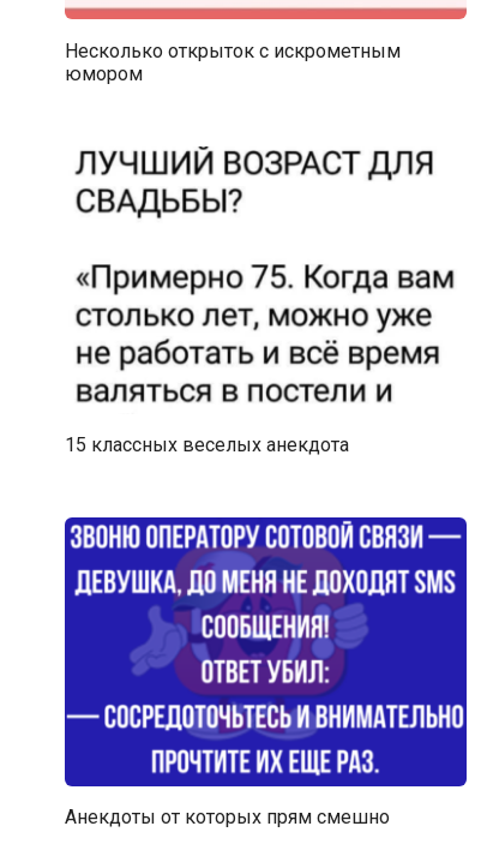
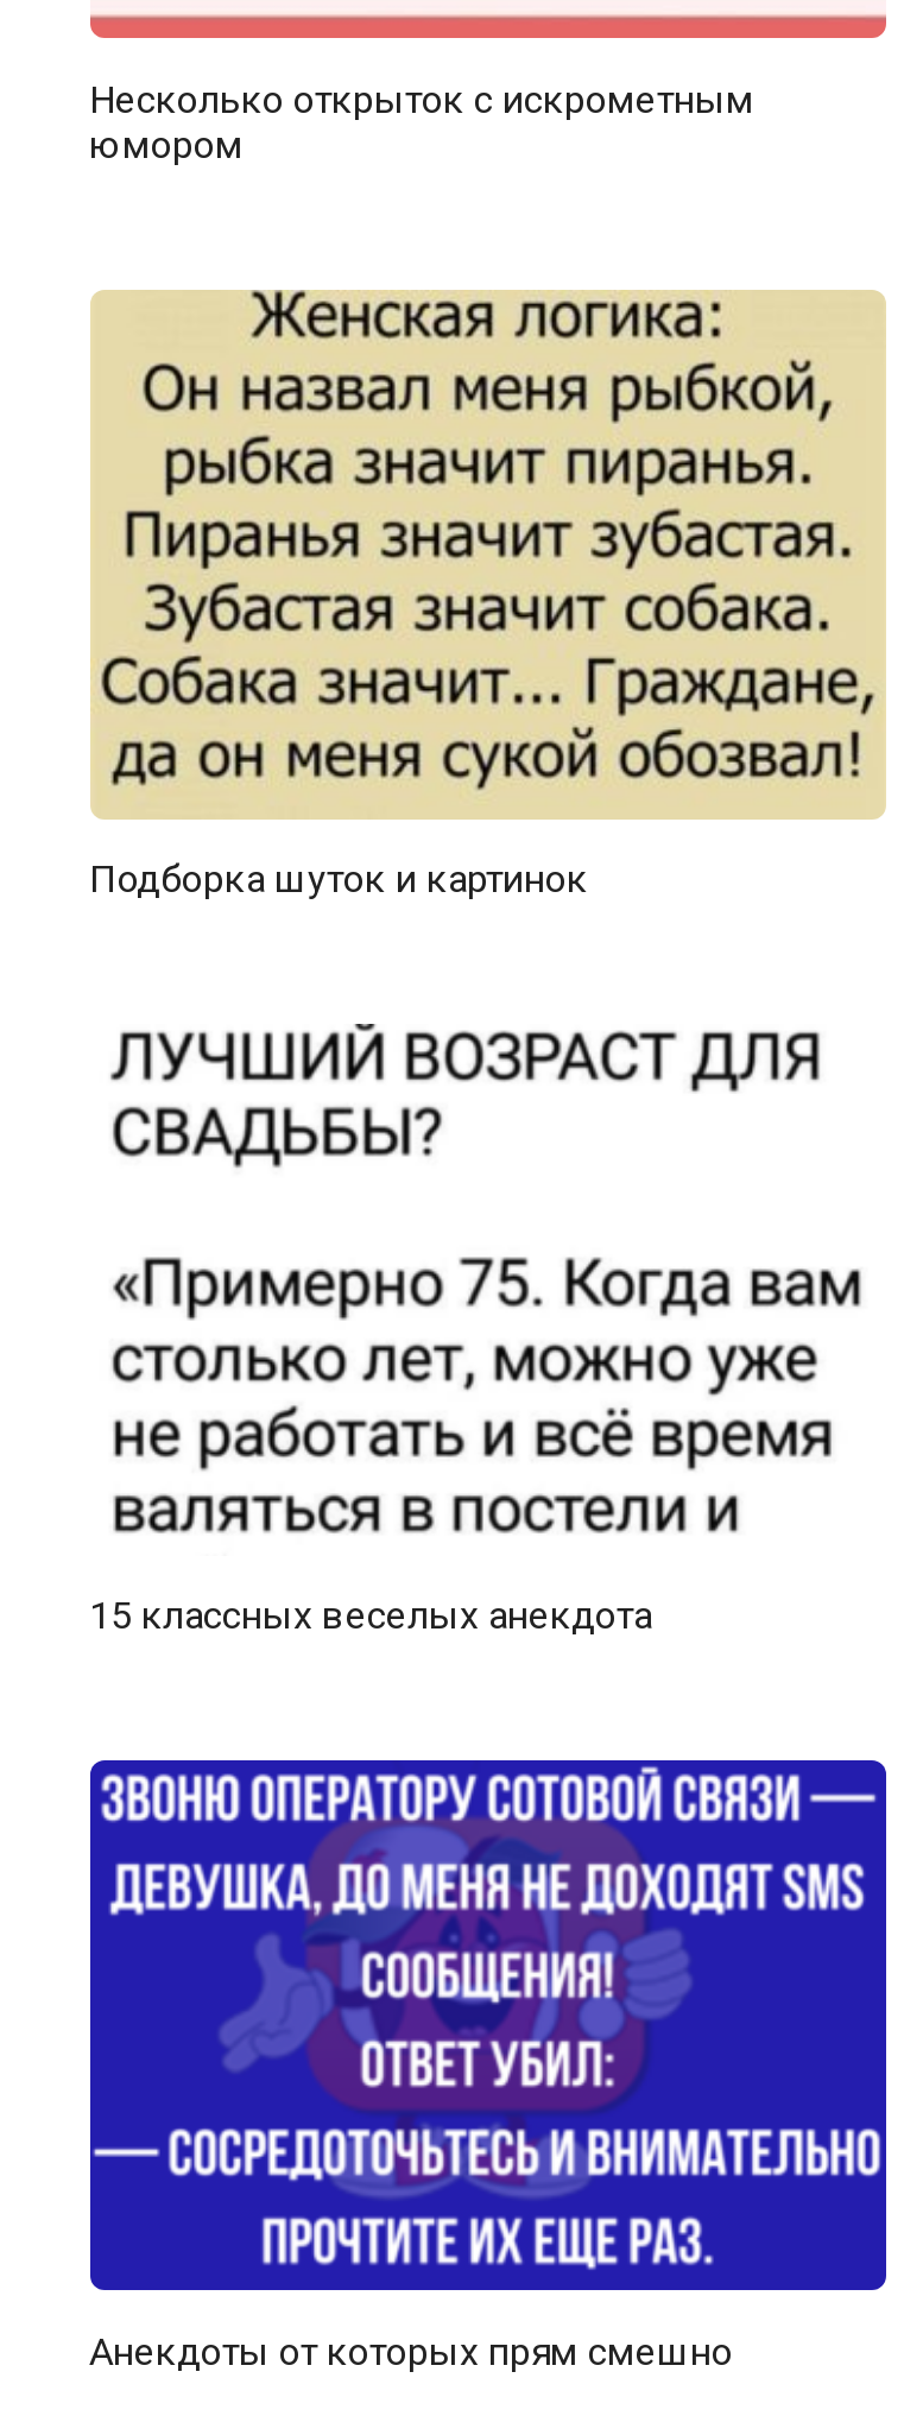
+ [image]
+ Подборка шуток и картинок
